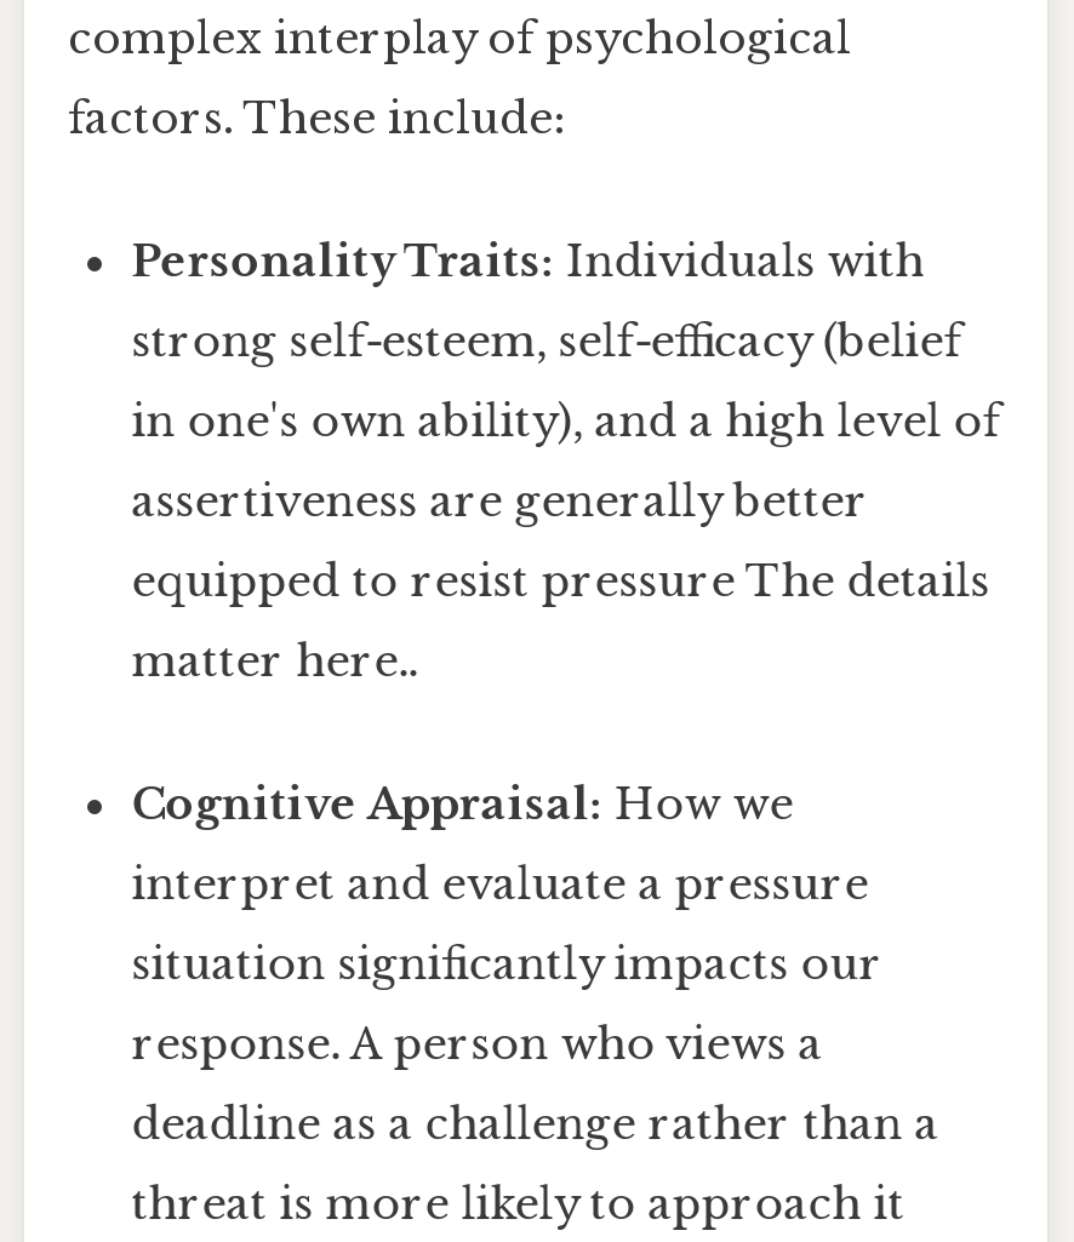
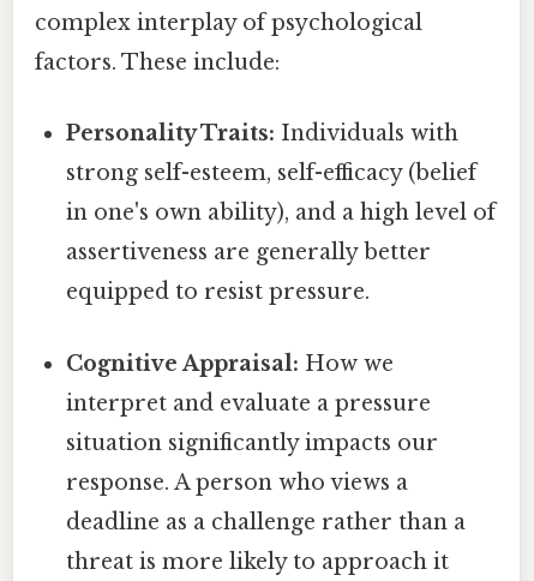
- equipped to resist pressure The details
- matter here..
+ equipped to resist pressure.
